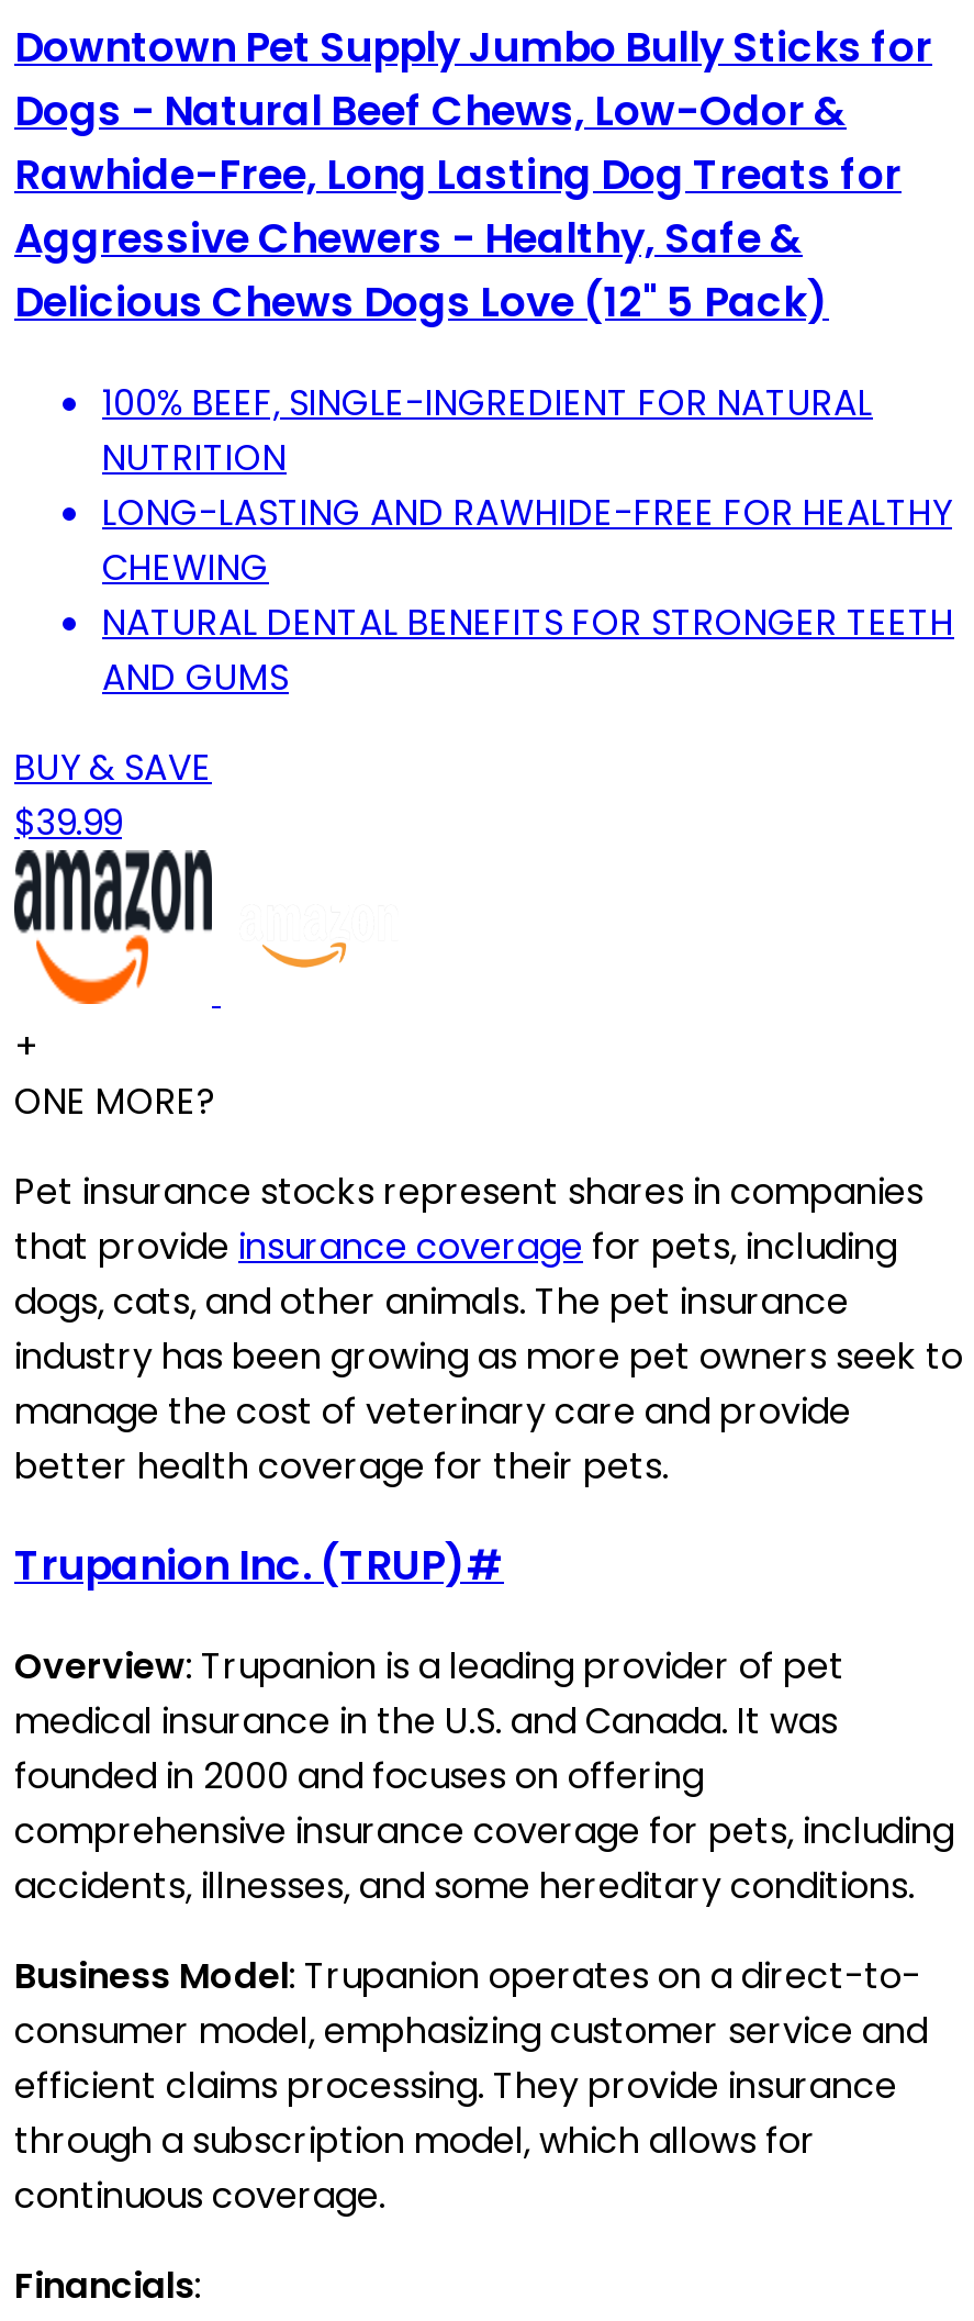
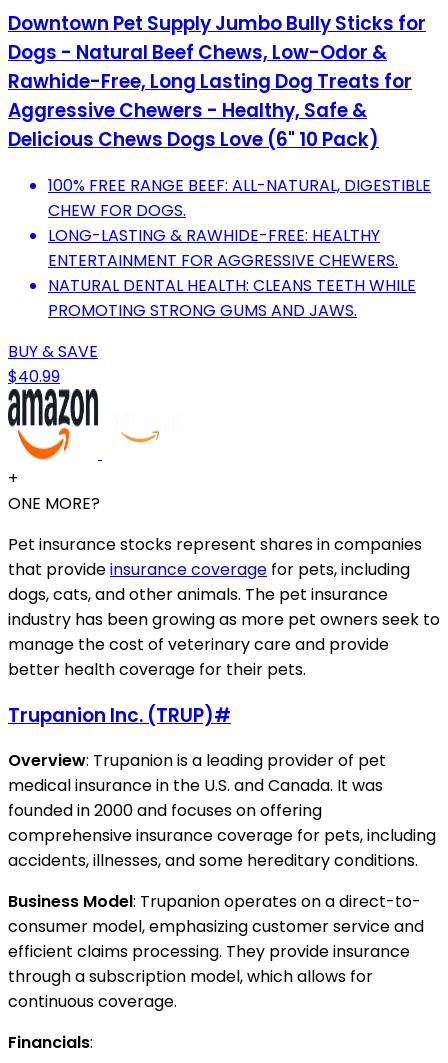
- Delicious Chews Dogs Love (12" 5 Pack)
+ Delicious Chews Dogs Love (6" 10 Pack)

- 100% BEEF, SINGLE-INGREDIENT FOR NATURAL
- NUTRITION
- LONG-LASTING AND RAWHIDE-FREE FOR HEALTHY
- CHEWING
- NATURAL DENTAL BENEFITS FOR STRONGER TEETH
- AND GUMS
+ 100% FREE RANGE BEEF: ALL-NATURAL, DIGESTIBLE
+ CHEW FOR DOGS.
+ LONG-LASTING & RAWHIDE-FREE: HEALTHY
+ ENTERTAINMENT FOR AGGRESSIVE CHEWERS.
+ NATURAL DENTAL HEALTH: CLEANS TEETH WHILE
+ PROMOTING STRONG GUMS AND JAWS.

- $39.99
+ $40.99
